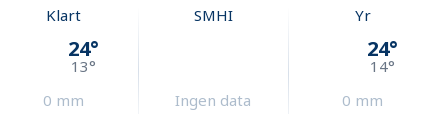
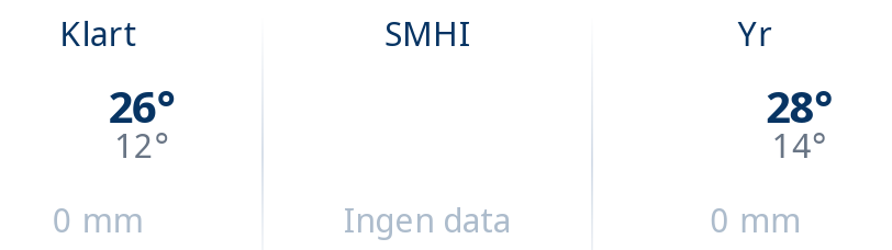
- 24°
+ 26°

- 24°
+ 28°

- 13°
+ 12°
